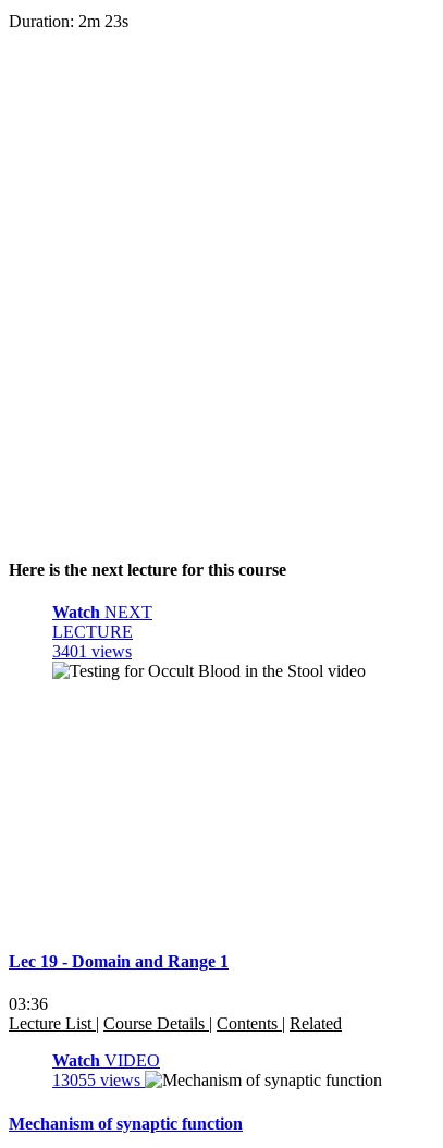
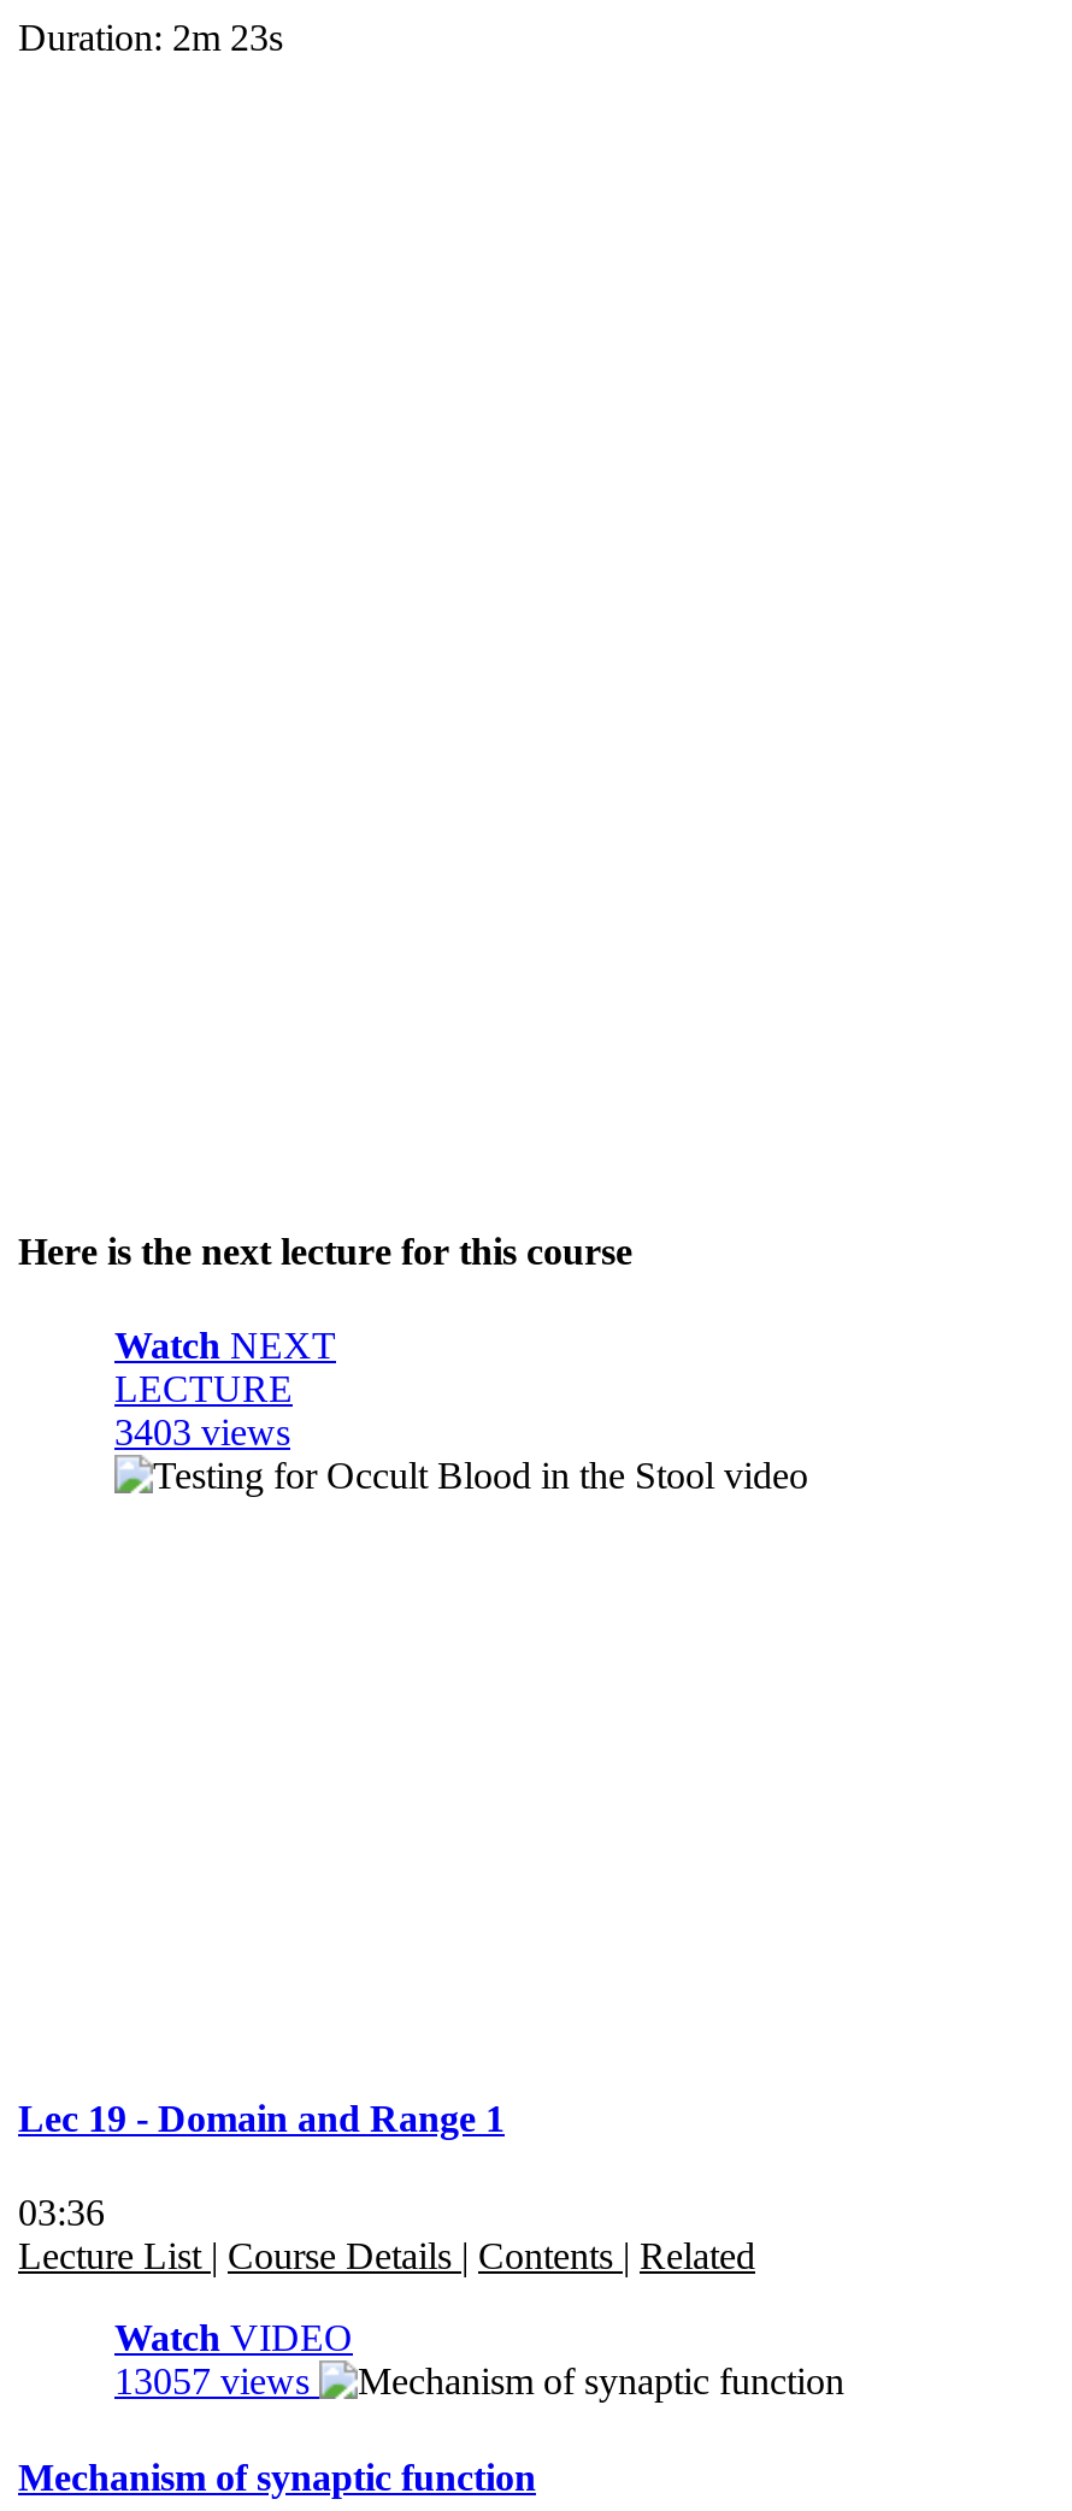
- 3401 views
+ 3403 views

- 13055 views
+ 13057 views
